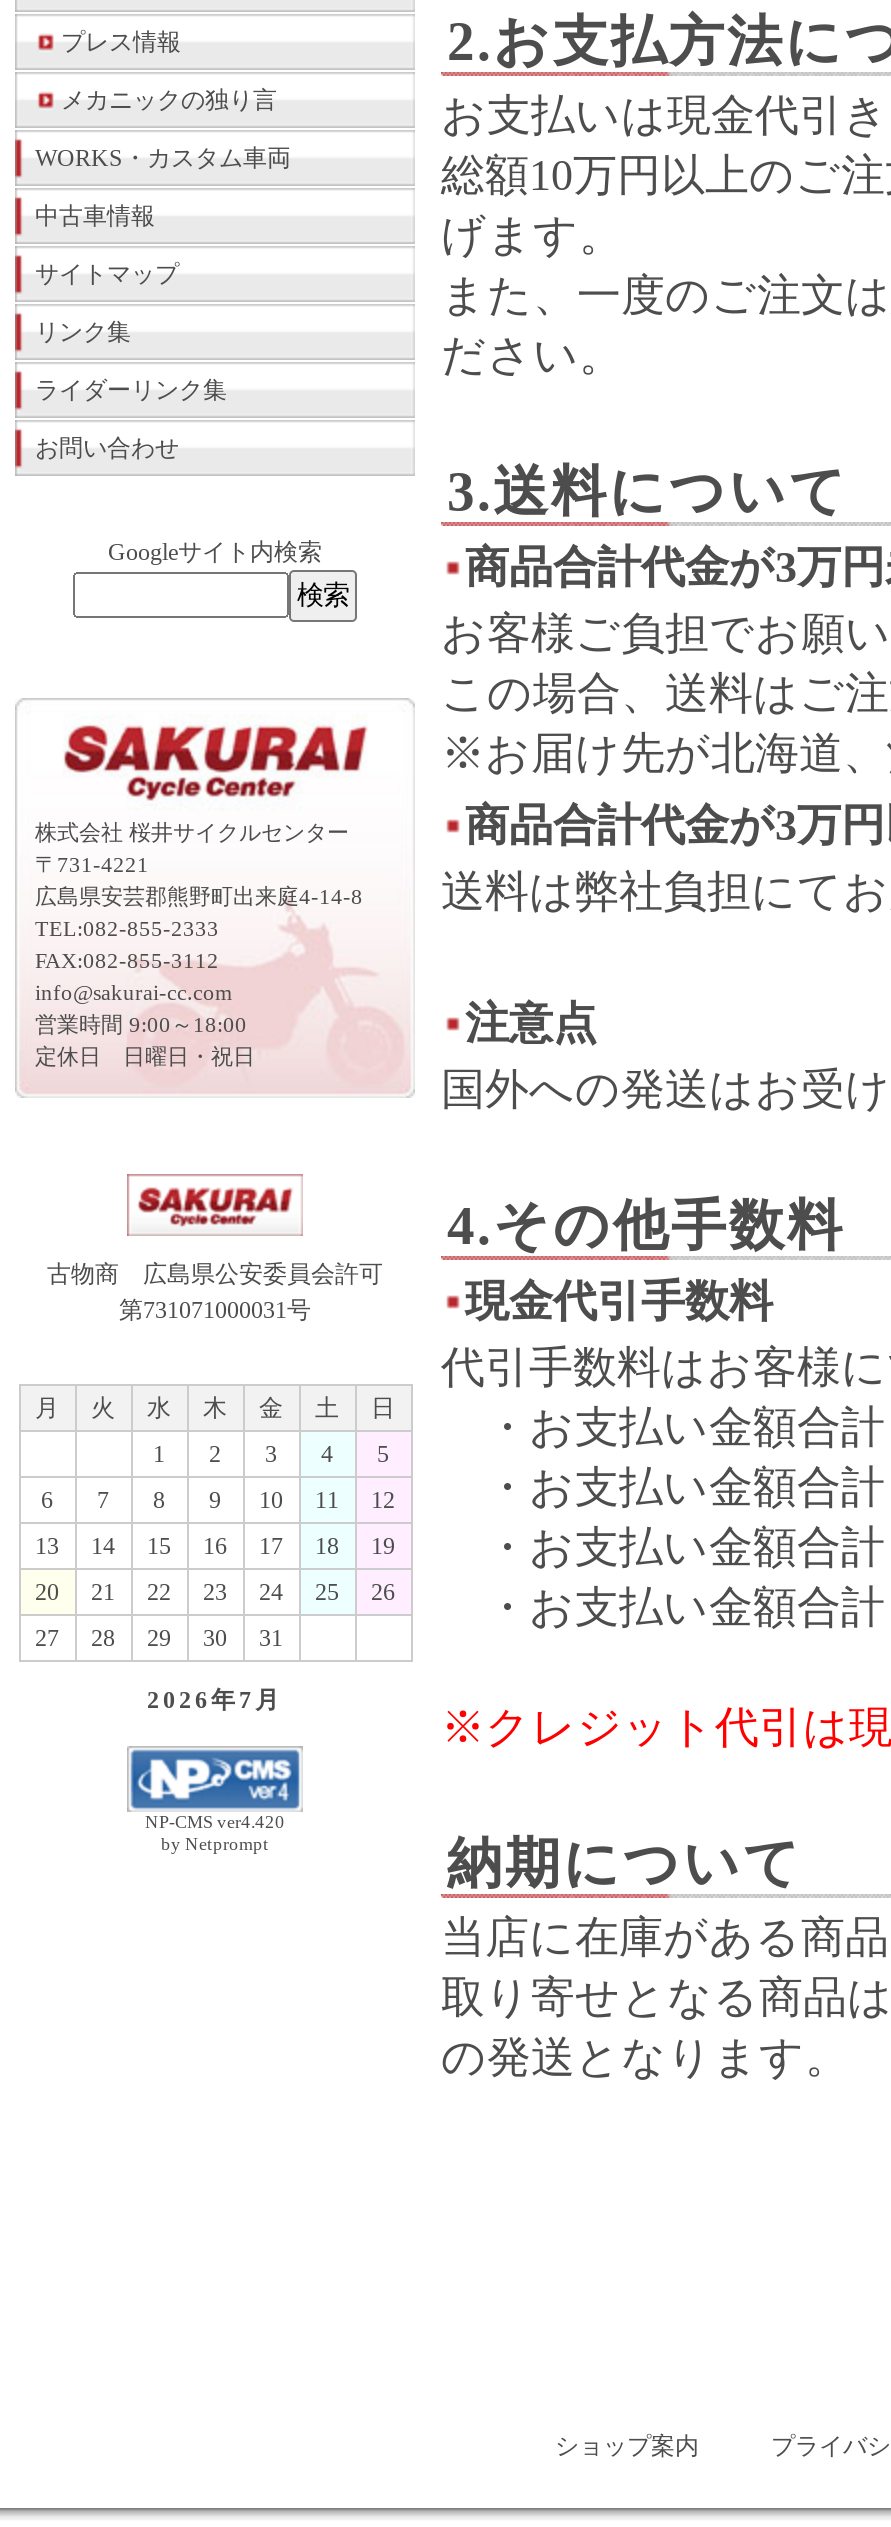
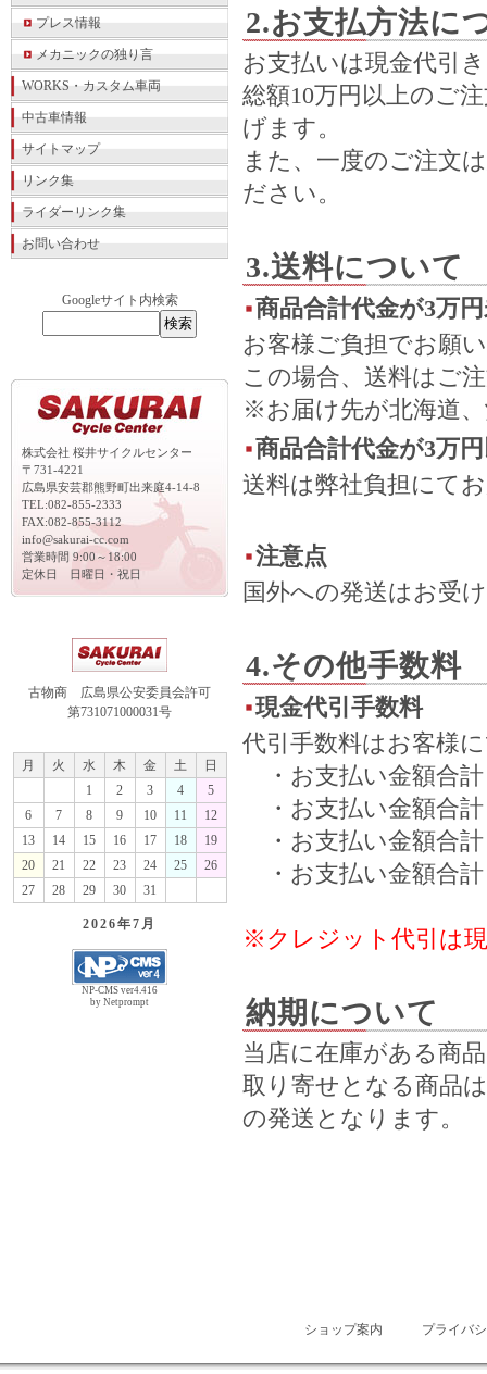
- NP-CMS ver4.420
+ NP-CMS ver4.416
